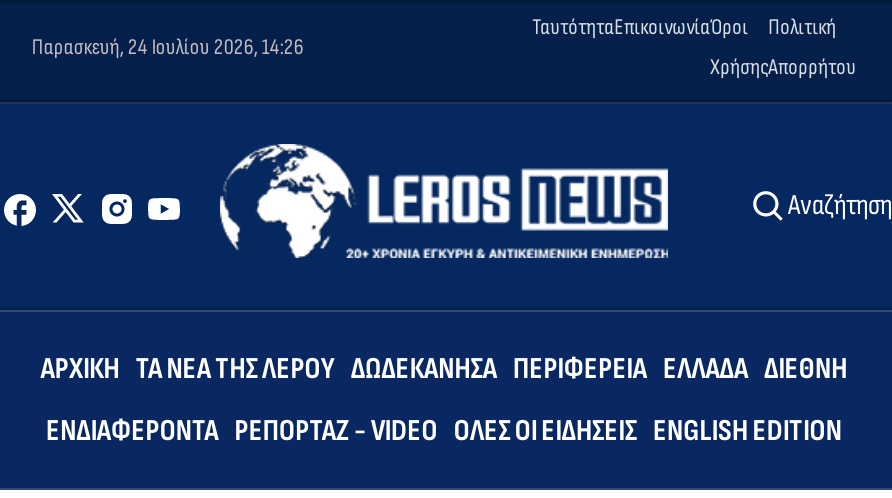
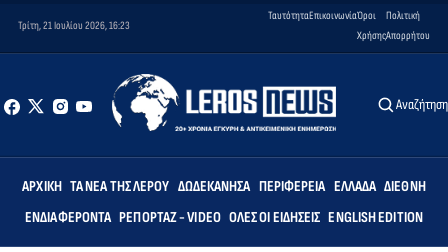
- Παρασκευή, 24 Ιουλίου 2026, 14:26
+ Τρίτη, 21 Ιουλίου 2026, 16:23
